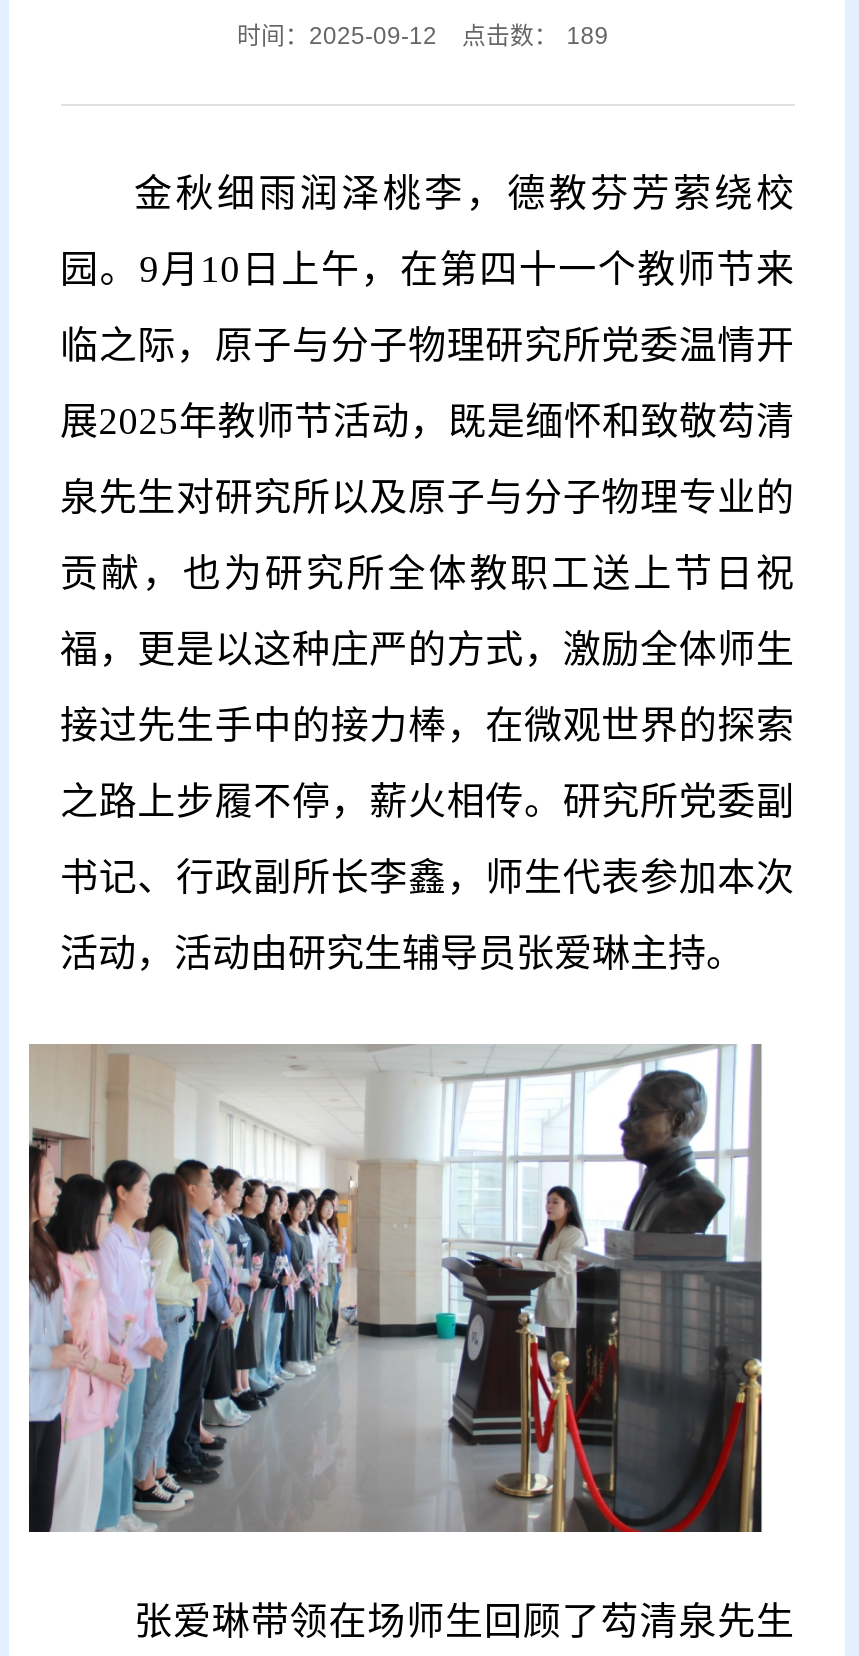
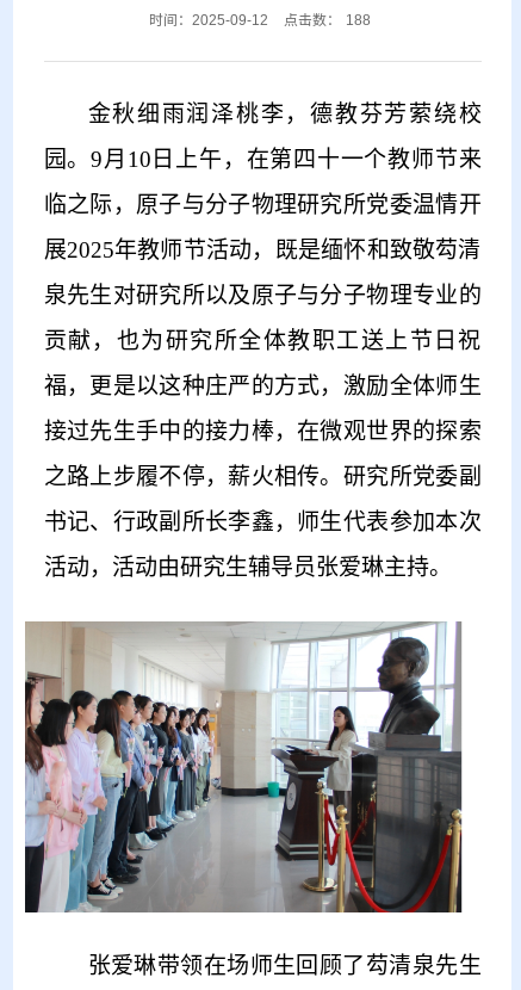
- 时间：2025-09-12 点击数： 189
+ 时间：2025-09-12 点击数： 188
